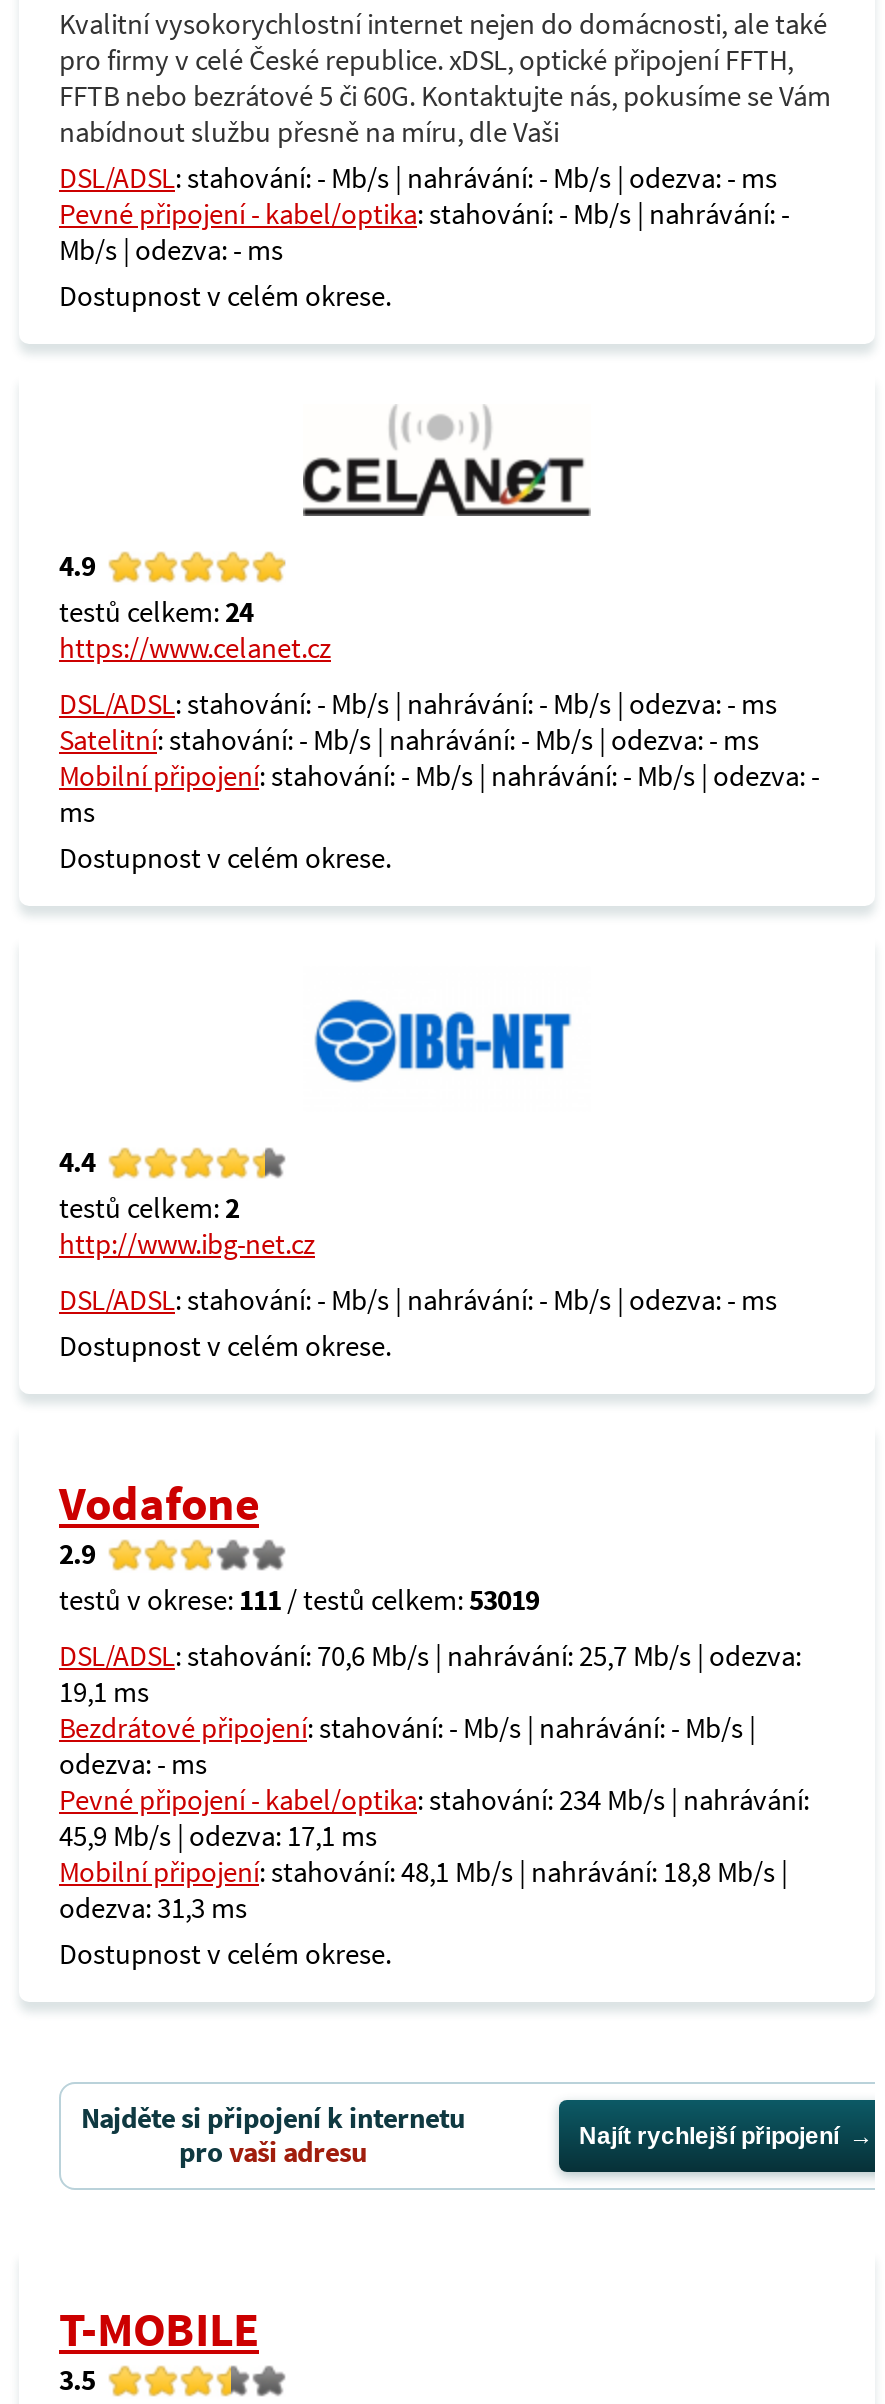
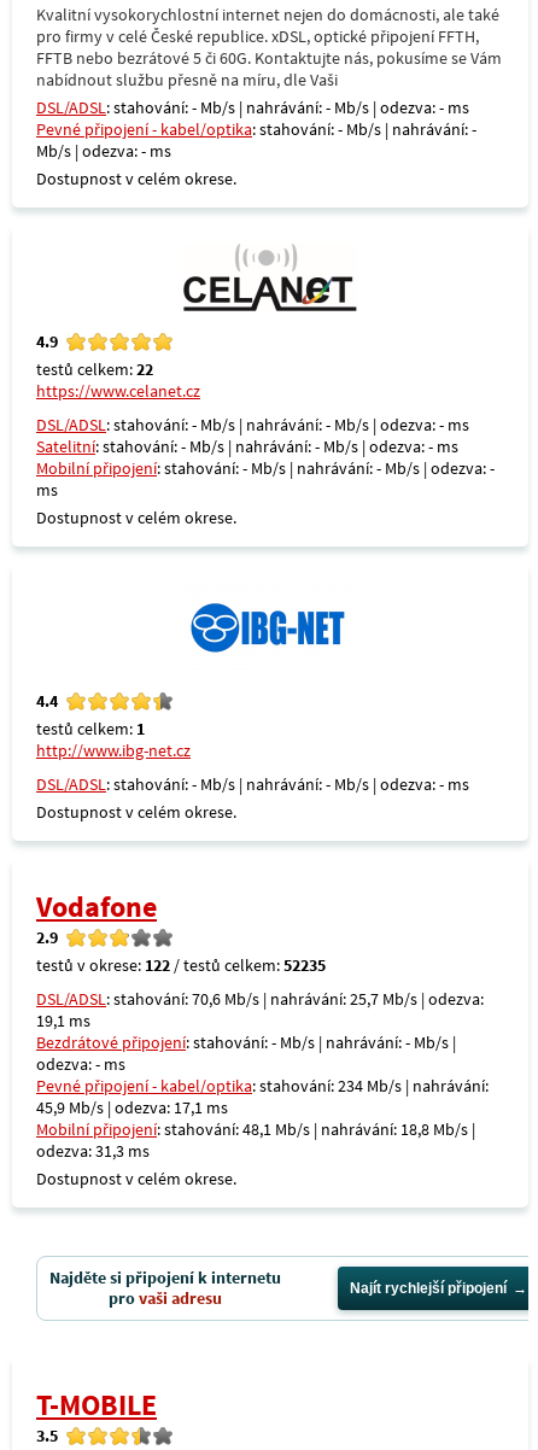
- testů celkem: 24
+ testů celkem: 22

- testů celkem: 2
+ testů celkem: 1

- testů v okrese: 111 / testů celkem: 53019
+ testů v okrese: 122 / testů celkem: 52235
